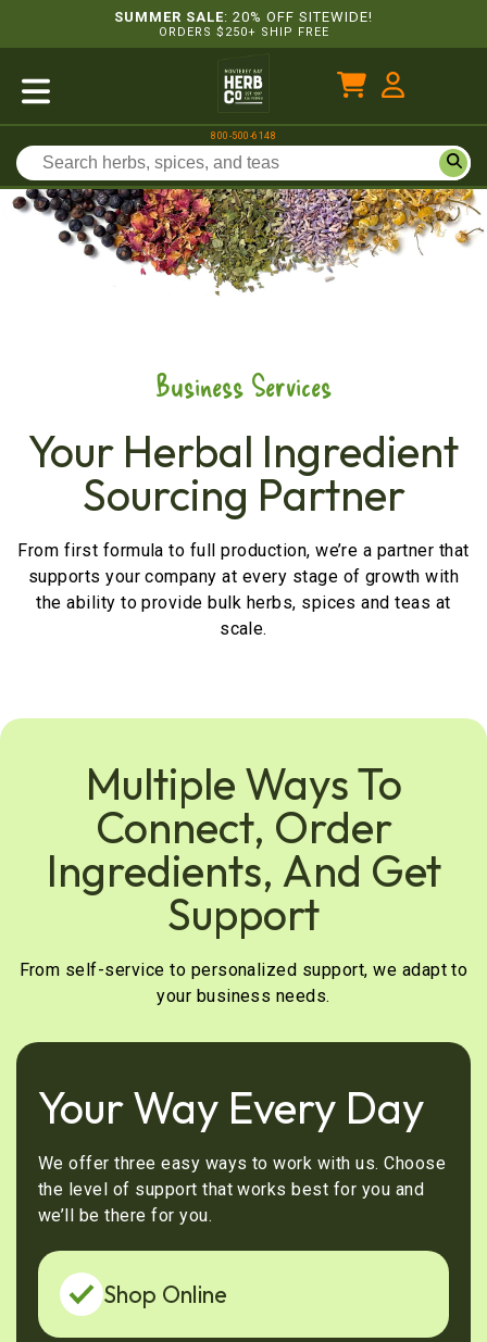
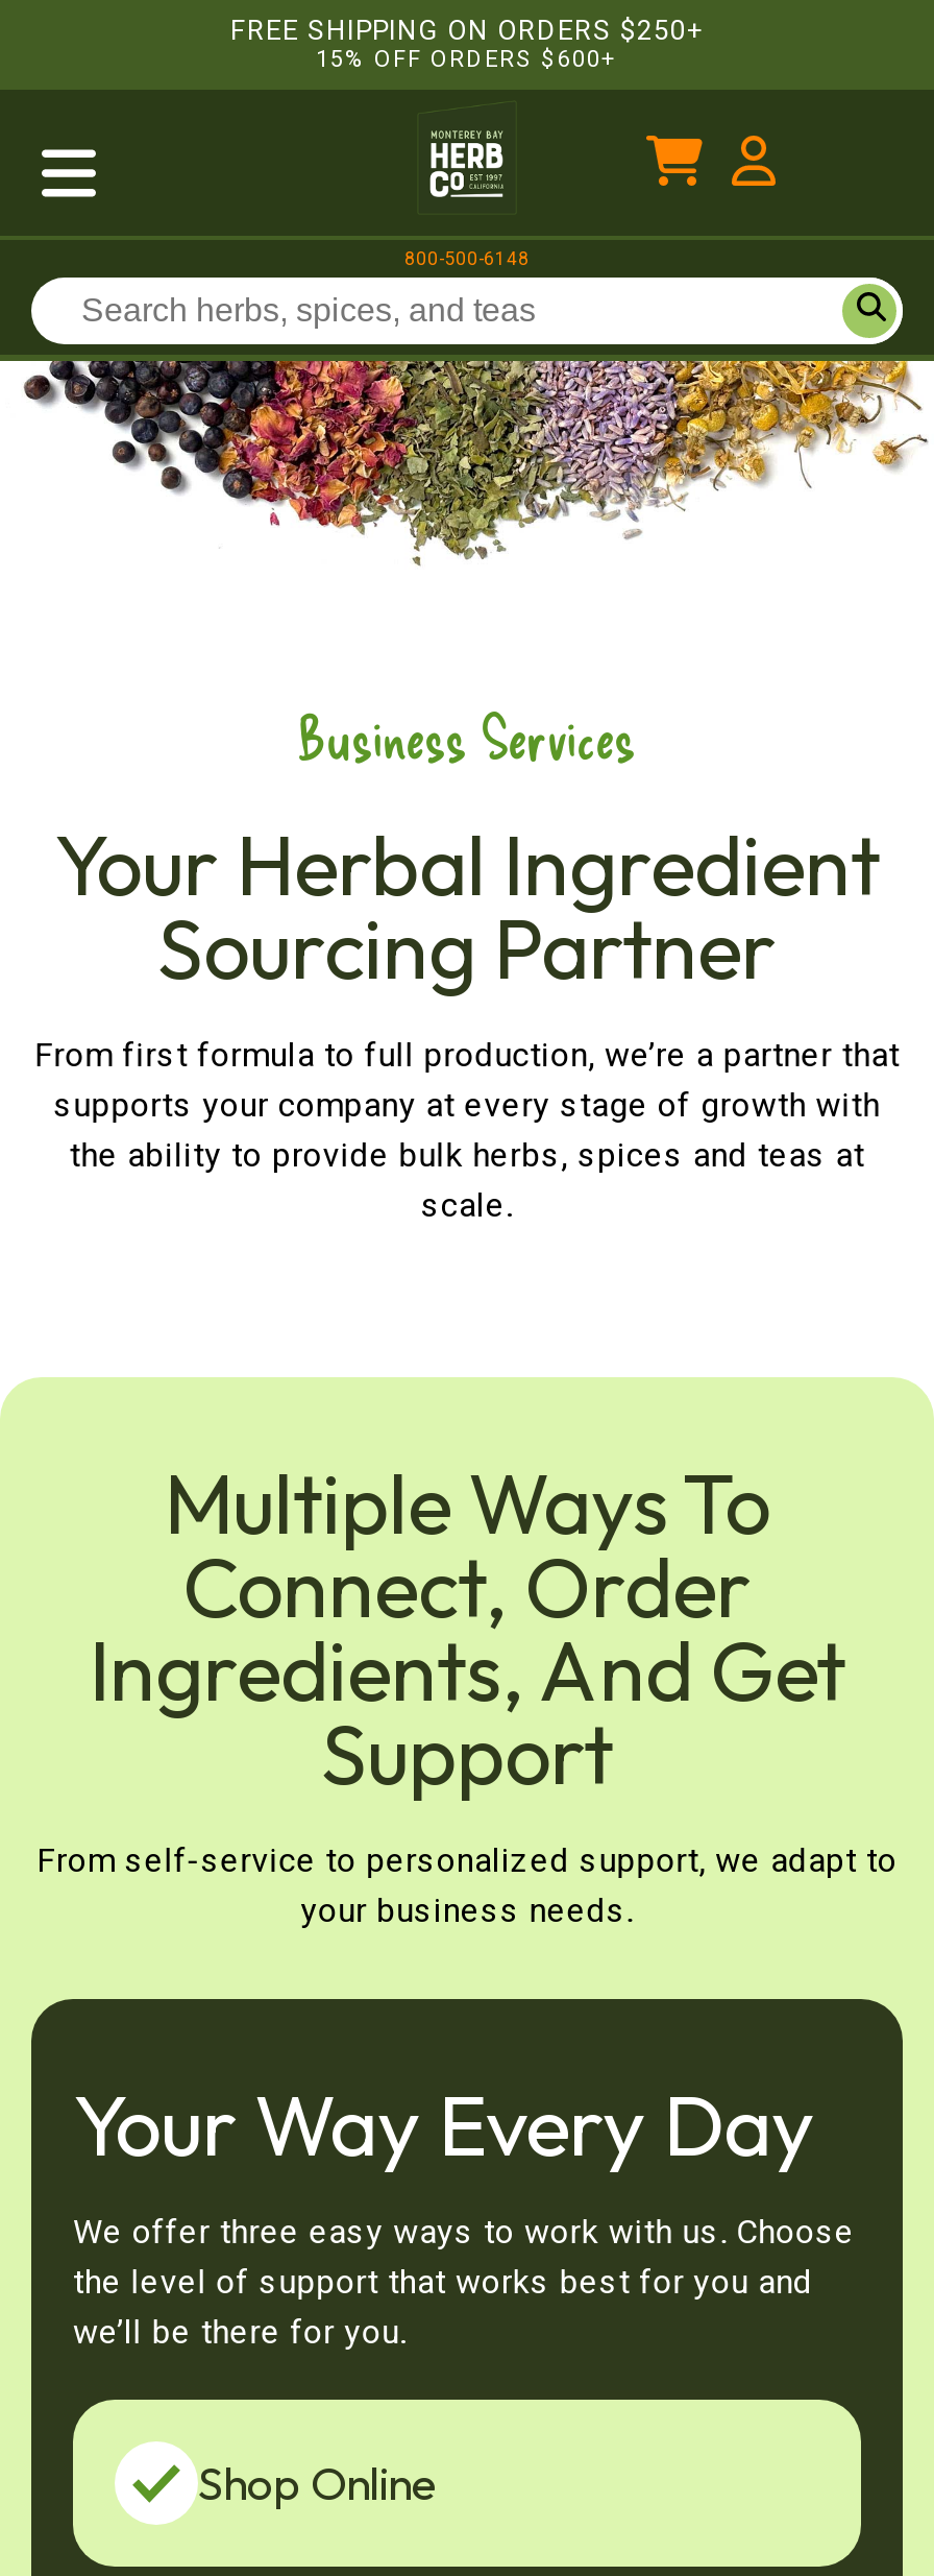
- SUMMER SALE: 20% OFF SITEWIDE!
- ORDERS $250+ SHIP FREE
+ FREE SHIPPING ON ORDERS $250+
+ 15% OFF ORDERS $600+
